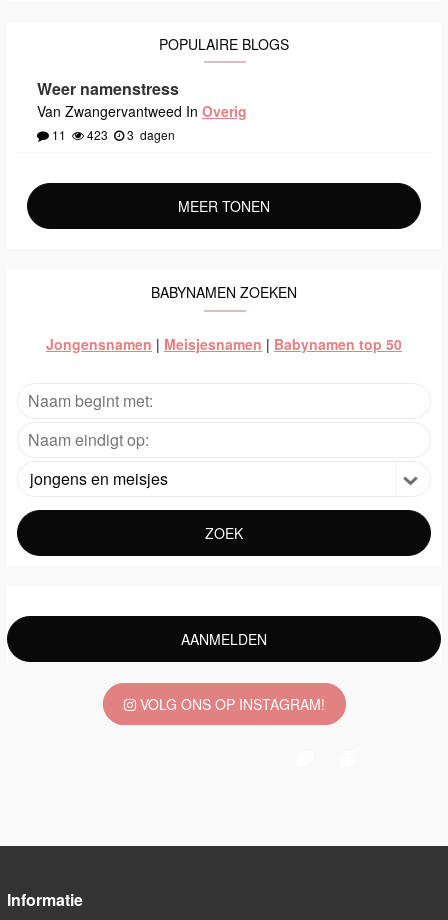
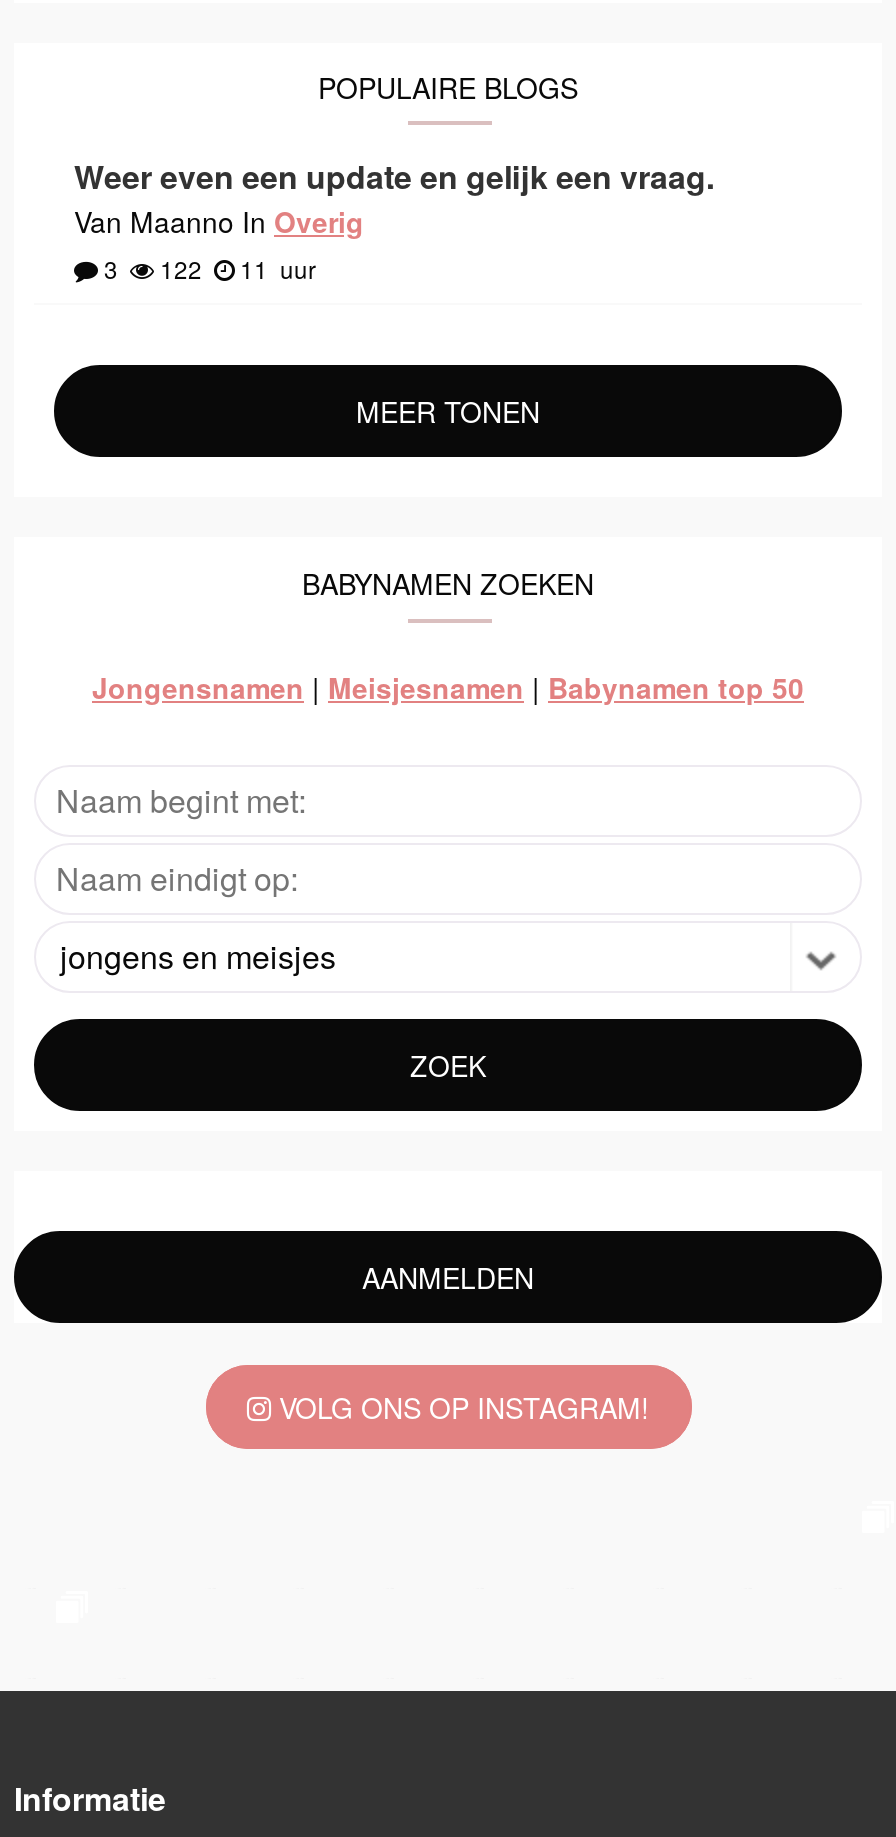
- Weer namenstress
- Van Zwangervantweed In Overig
- 11
- 423
- 3 dagen
+ Weer even een update en gelijk een vraag.
+ Van Maanno In Overig
+ 3
+ 122
+ 11 uur
